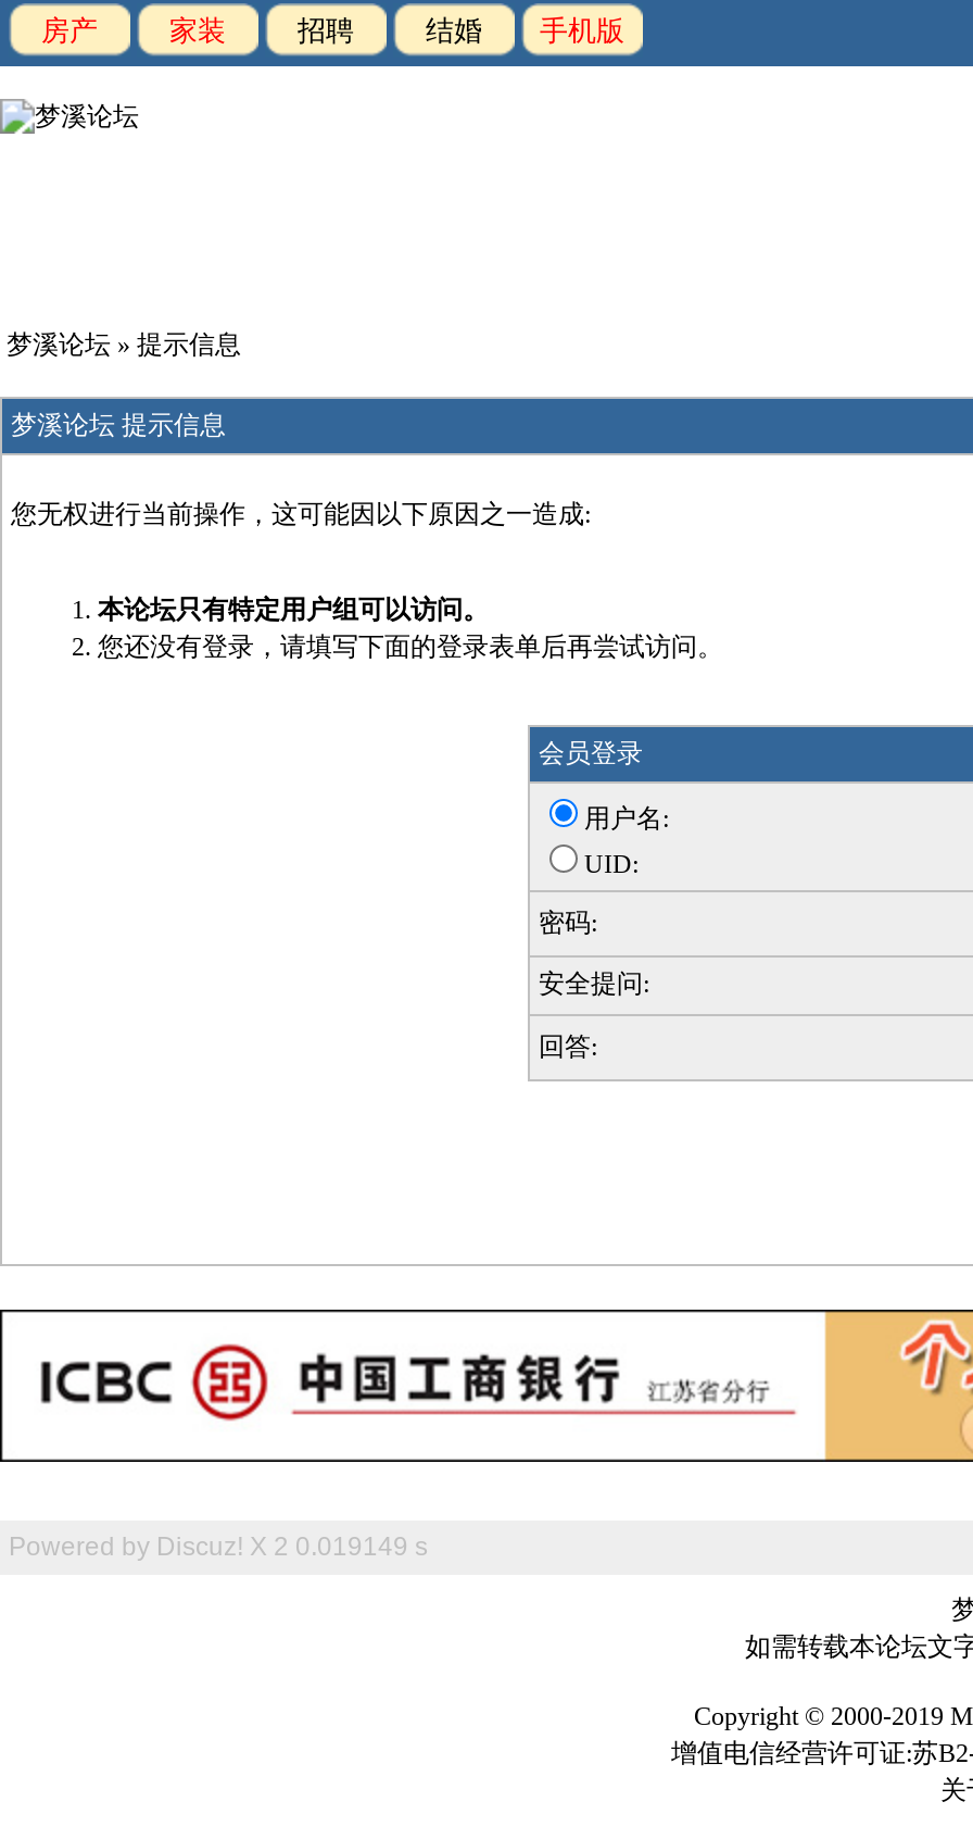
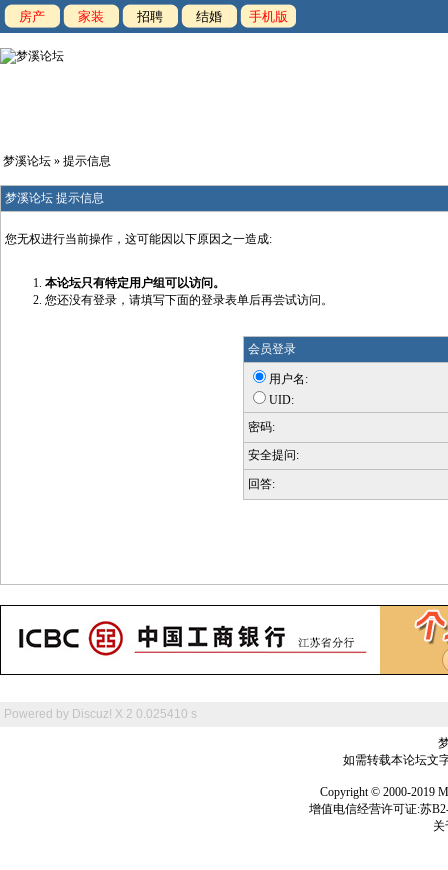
- Powered by Discuz! X 2 0.019149 s
+ Powered by Discuz! X 2 0.025410 s
